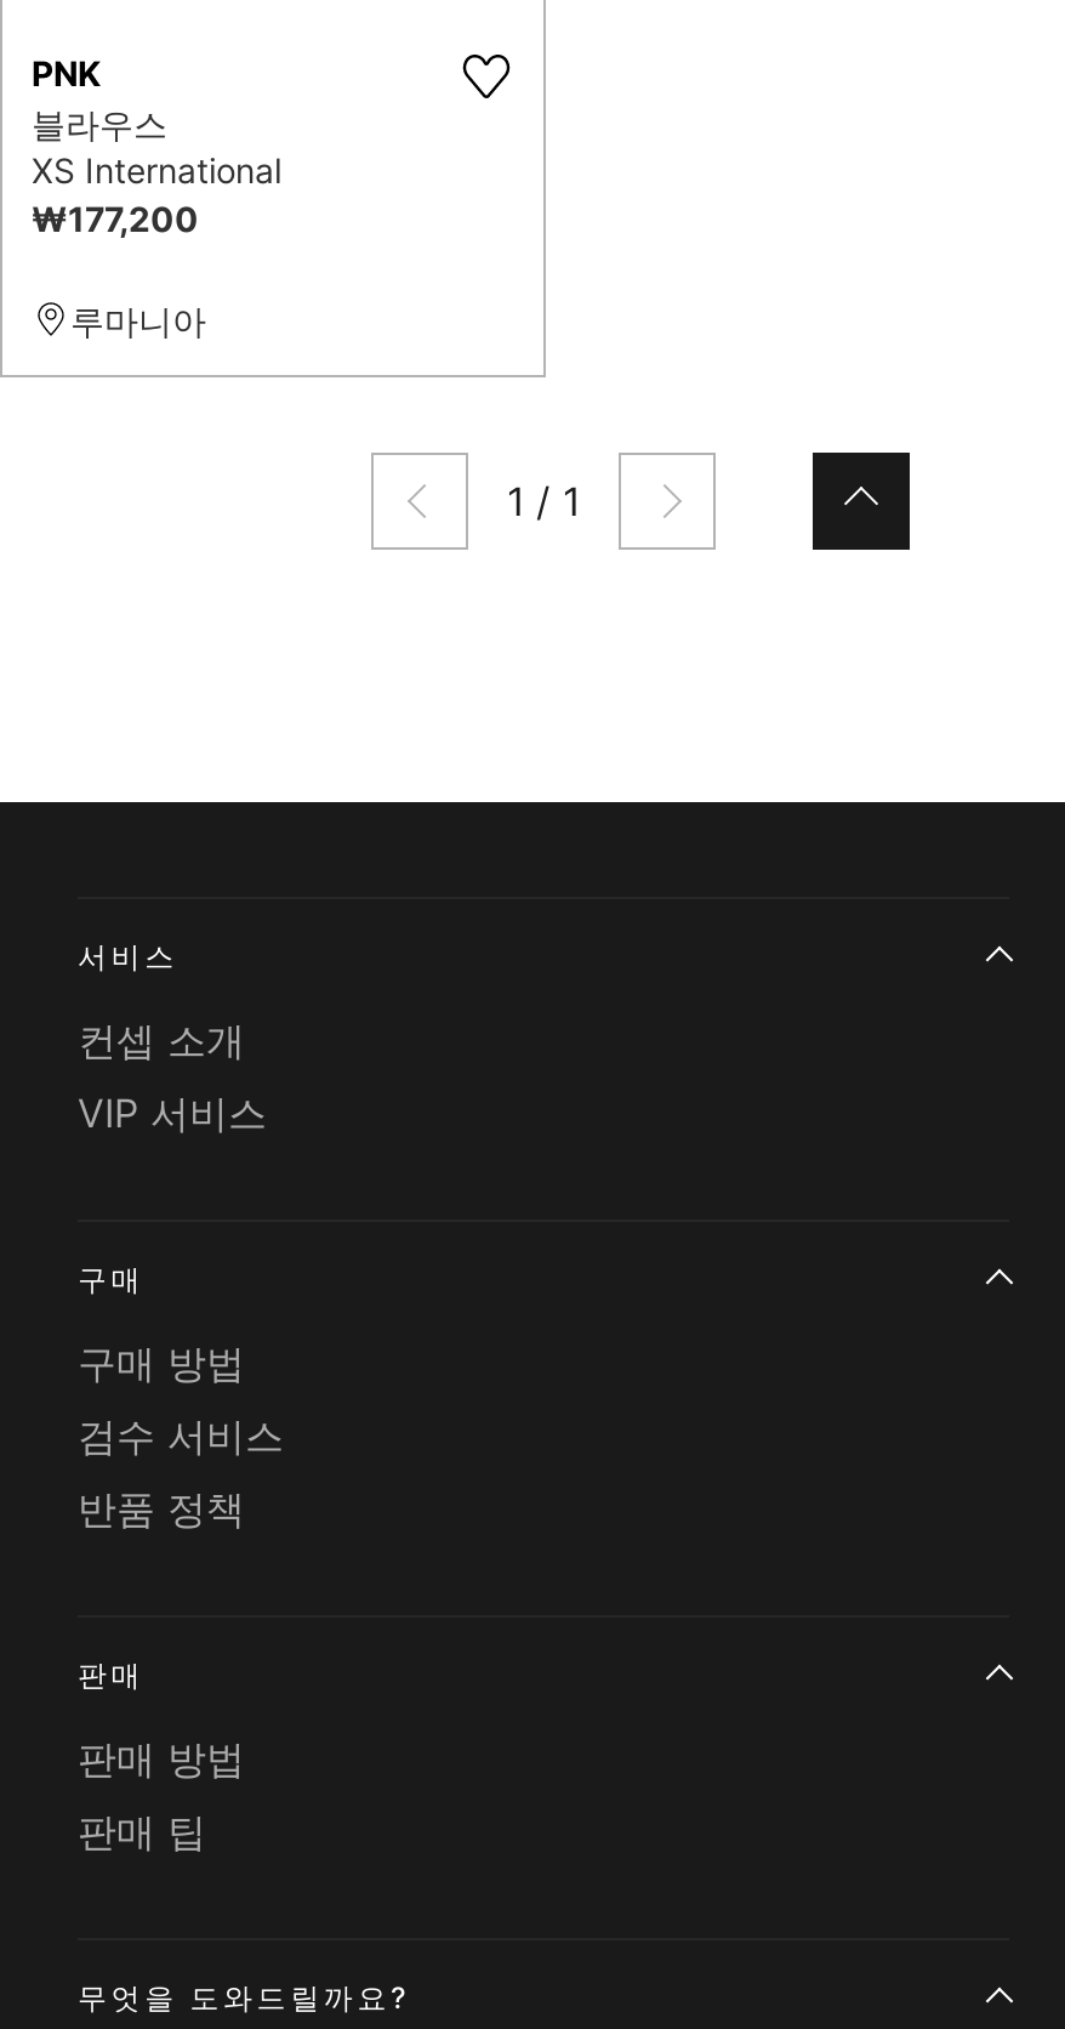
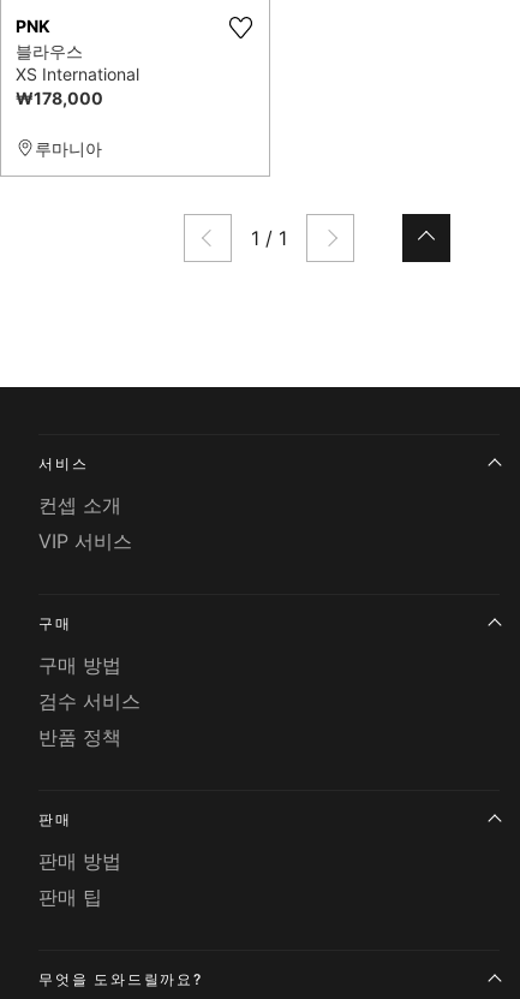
- ₩177,200
+ ₩178,000
